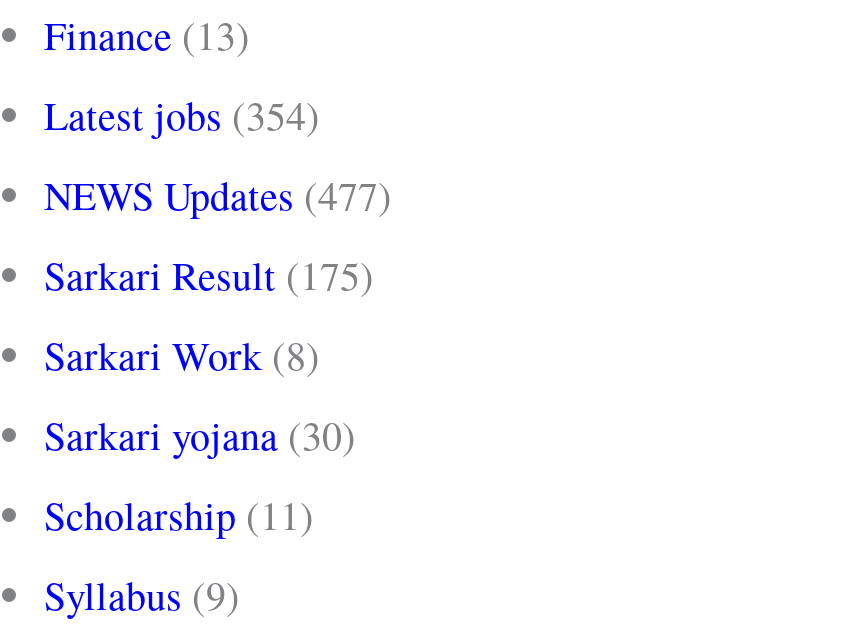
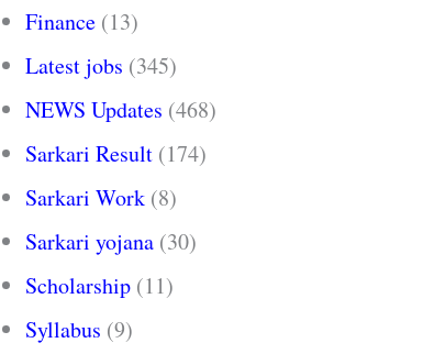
- Latest jobs (354)
+ Latest jobs (345)

- NEWS Updates (477)
+ NEWS Updates (468)

- Sarkari Result (175)
+ Sarkari Result (174)
